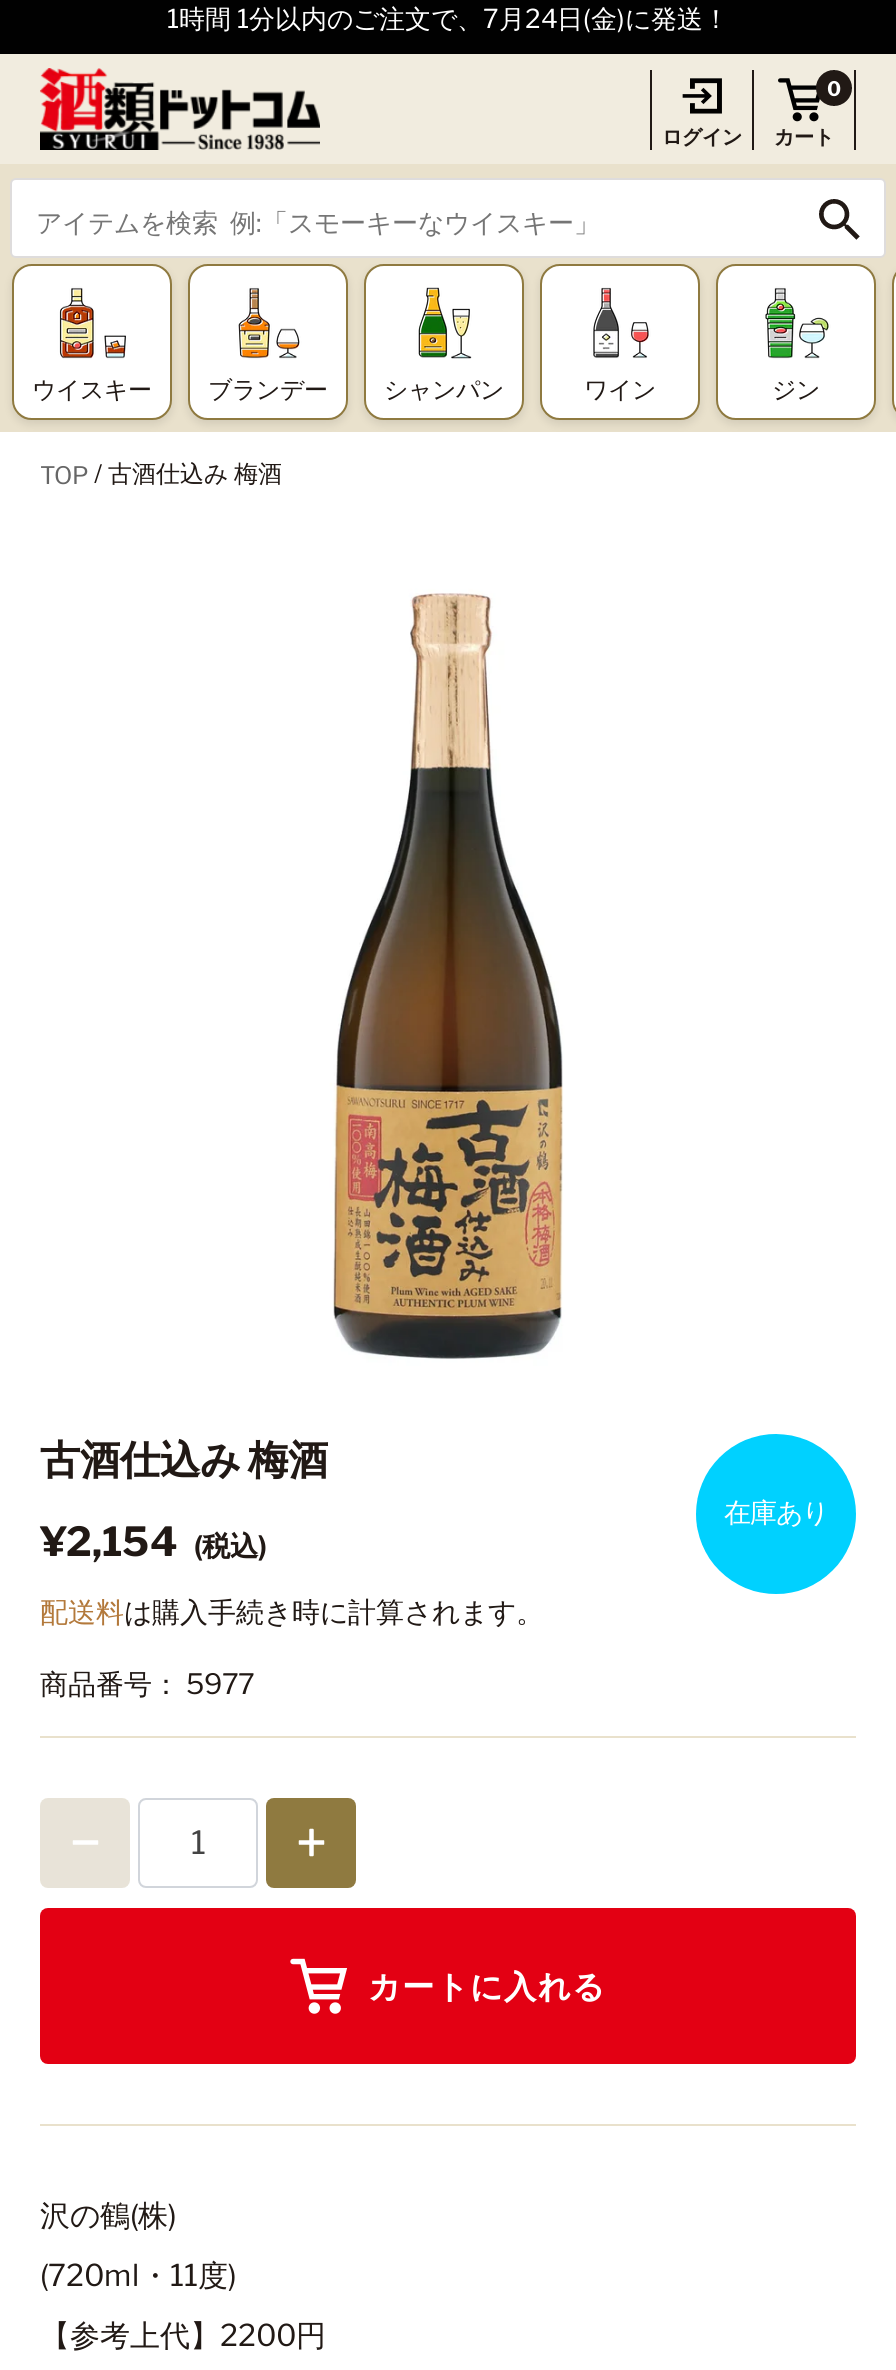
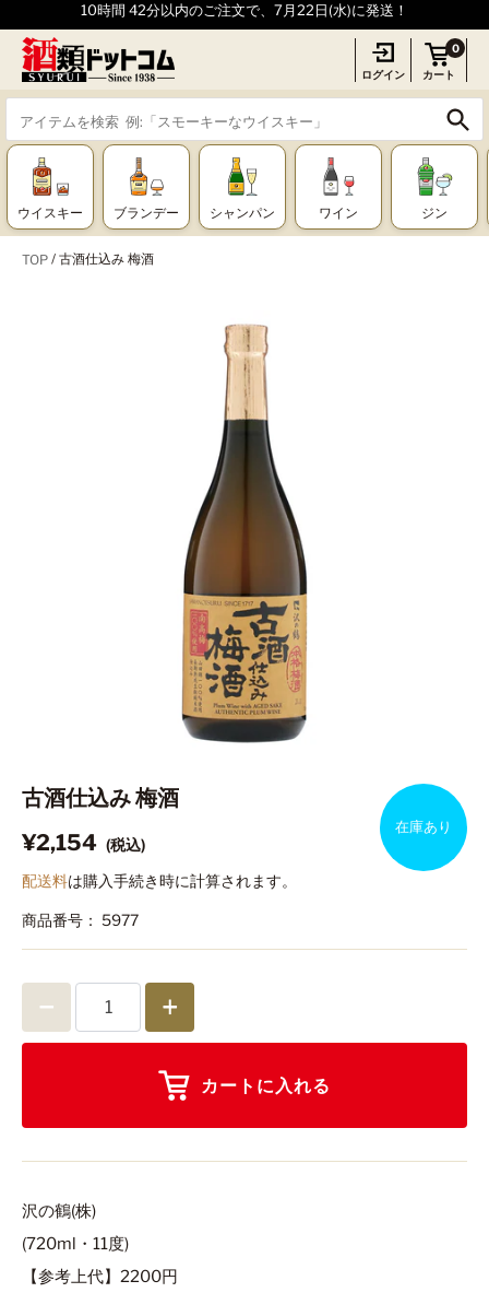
- 1時間 1分以内のご注文で、7月24日(金)に発送！
+ 10時間 42分以内のご注文で、7月22日(水)に発送！
